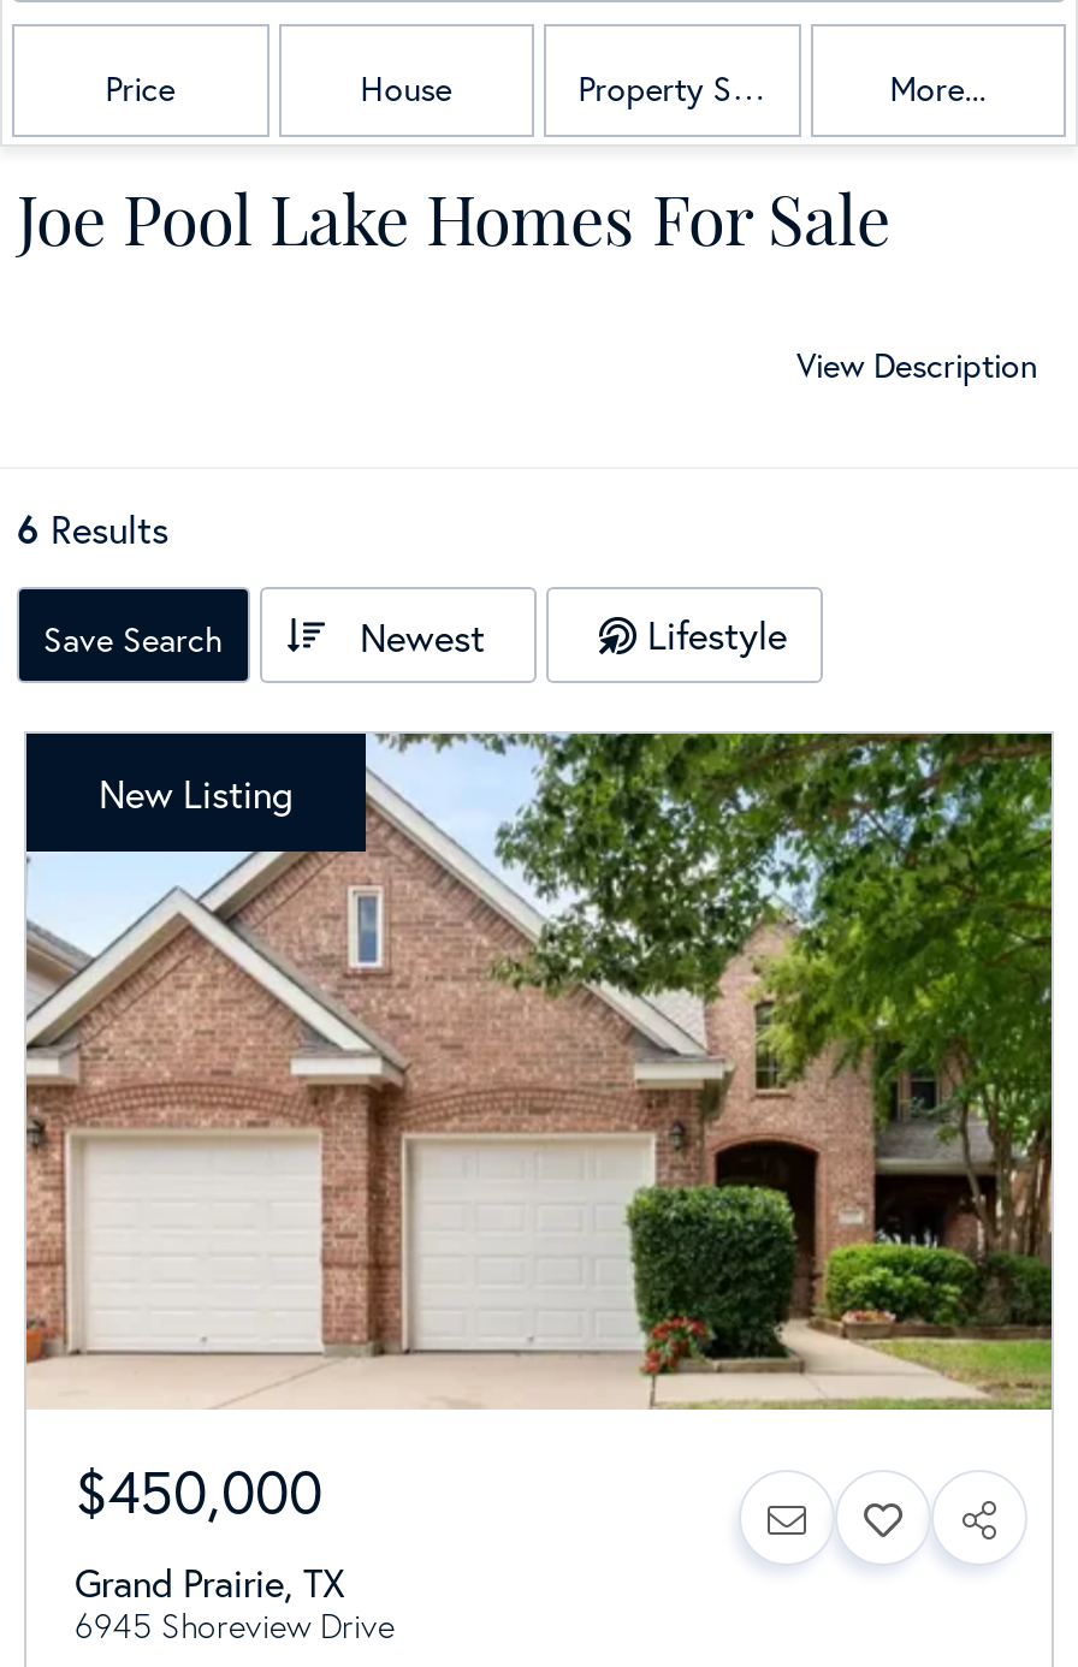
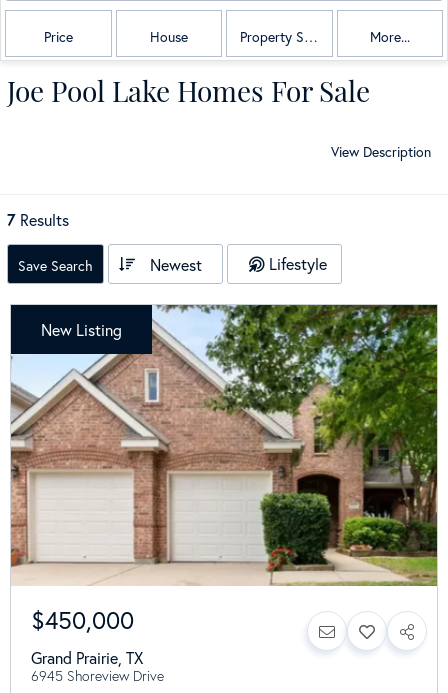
- 6 Results
+ 7 Results
